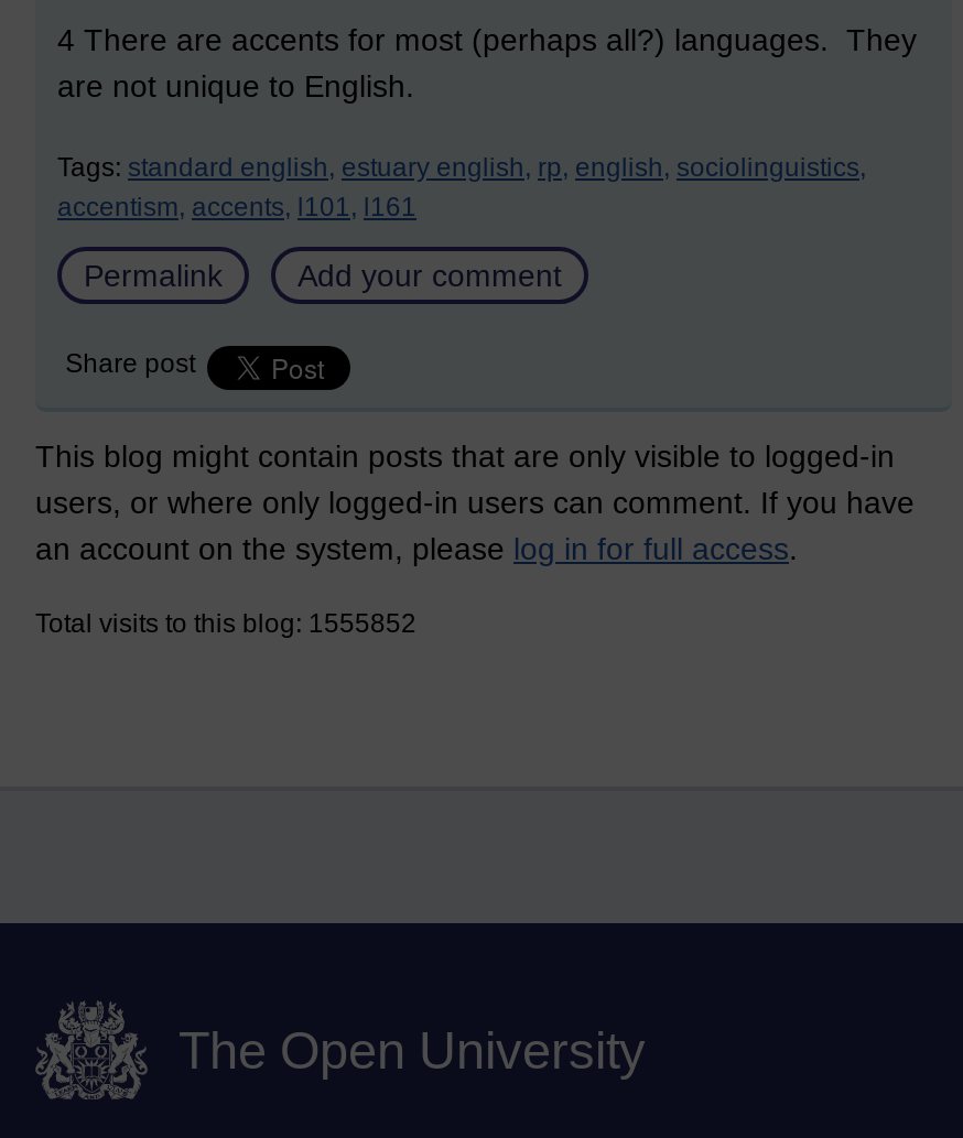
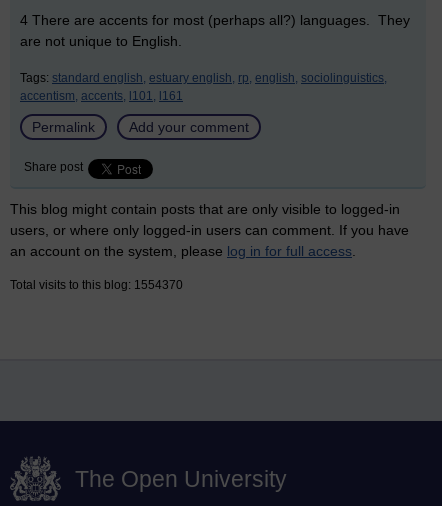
- Total visits to this blog: 1555852
+ Total visits to this blog: 1554370
